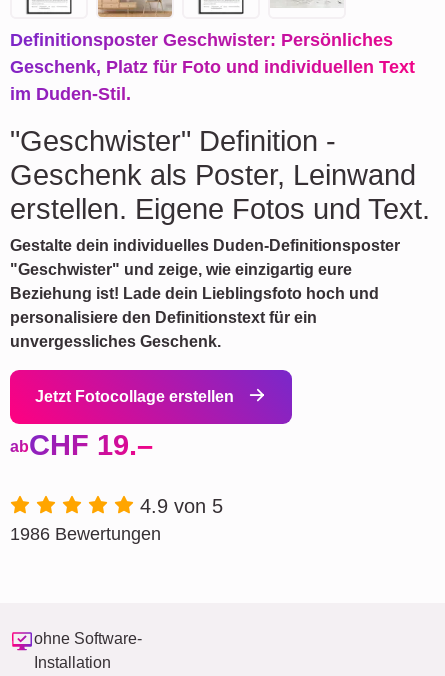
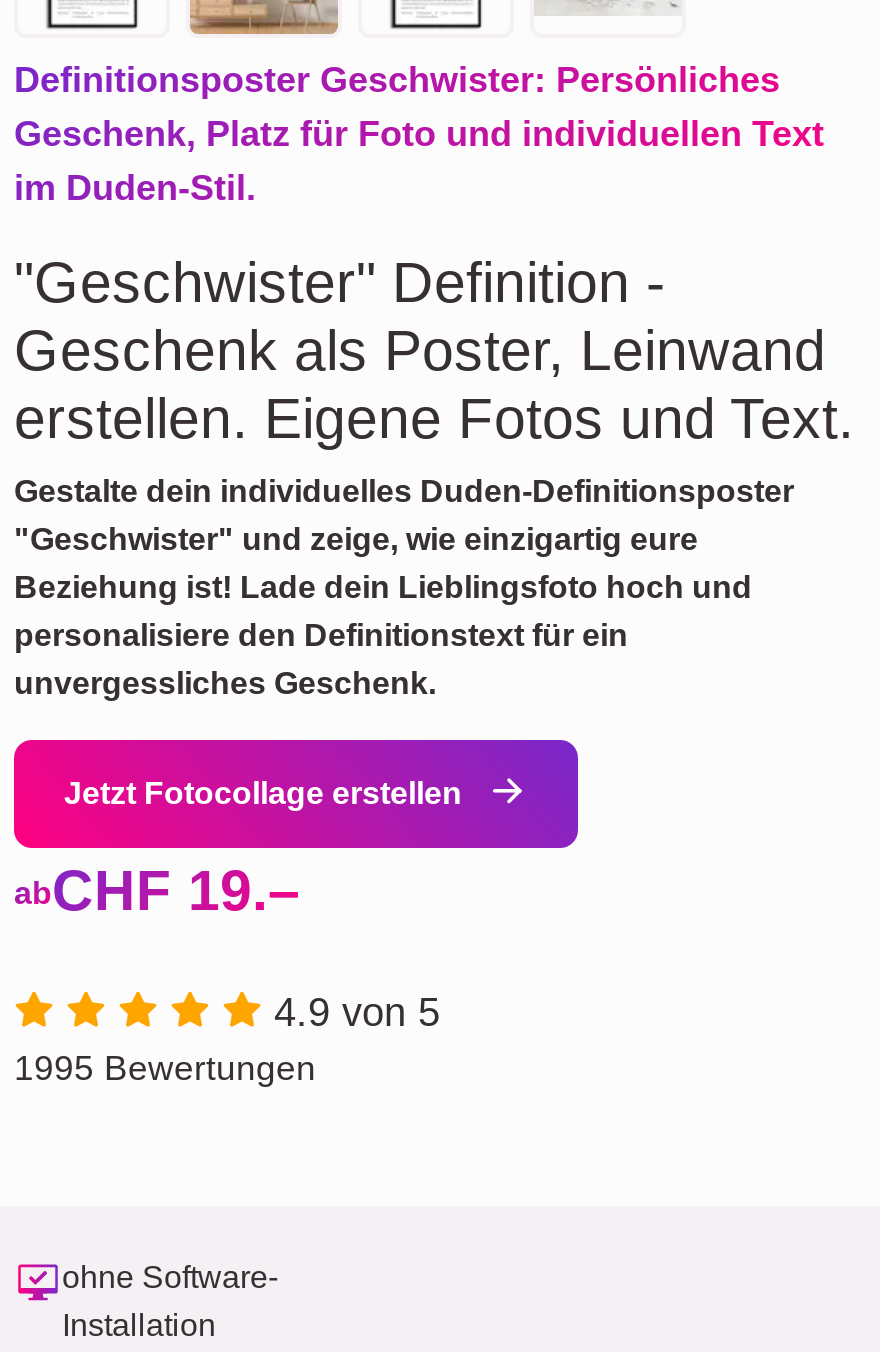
- 1986 Bewertungen
+ 1995 Bewertungen
